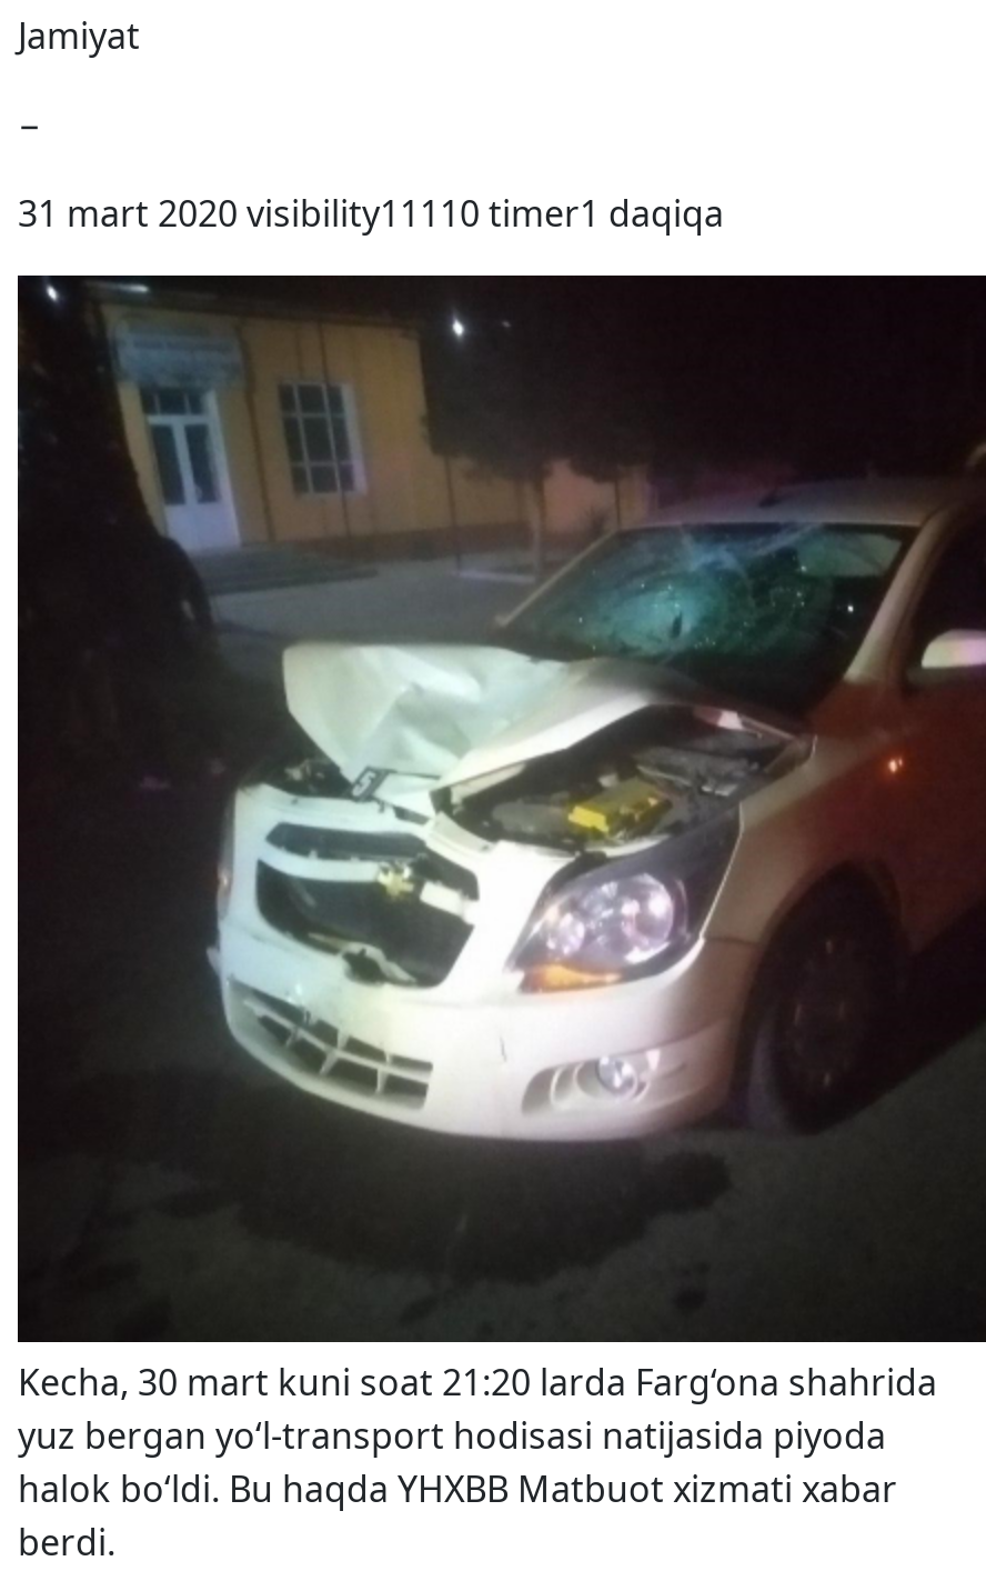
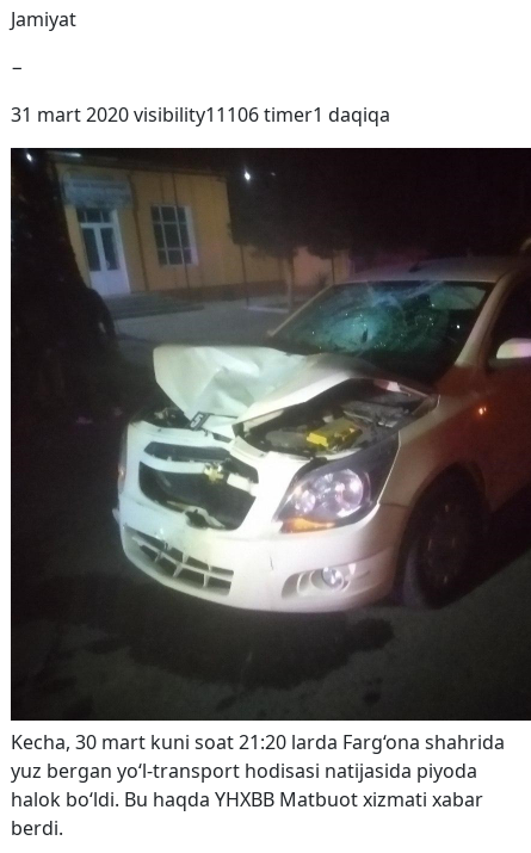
- 31 mart 2020 visibility11110 timer1 daqiqa
+ 31 mart 2020 visibility11106 timer1 daqiqa
